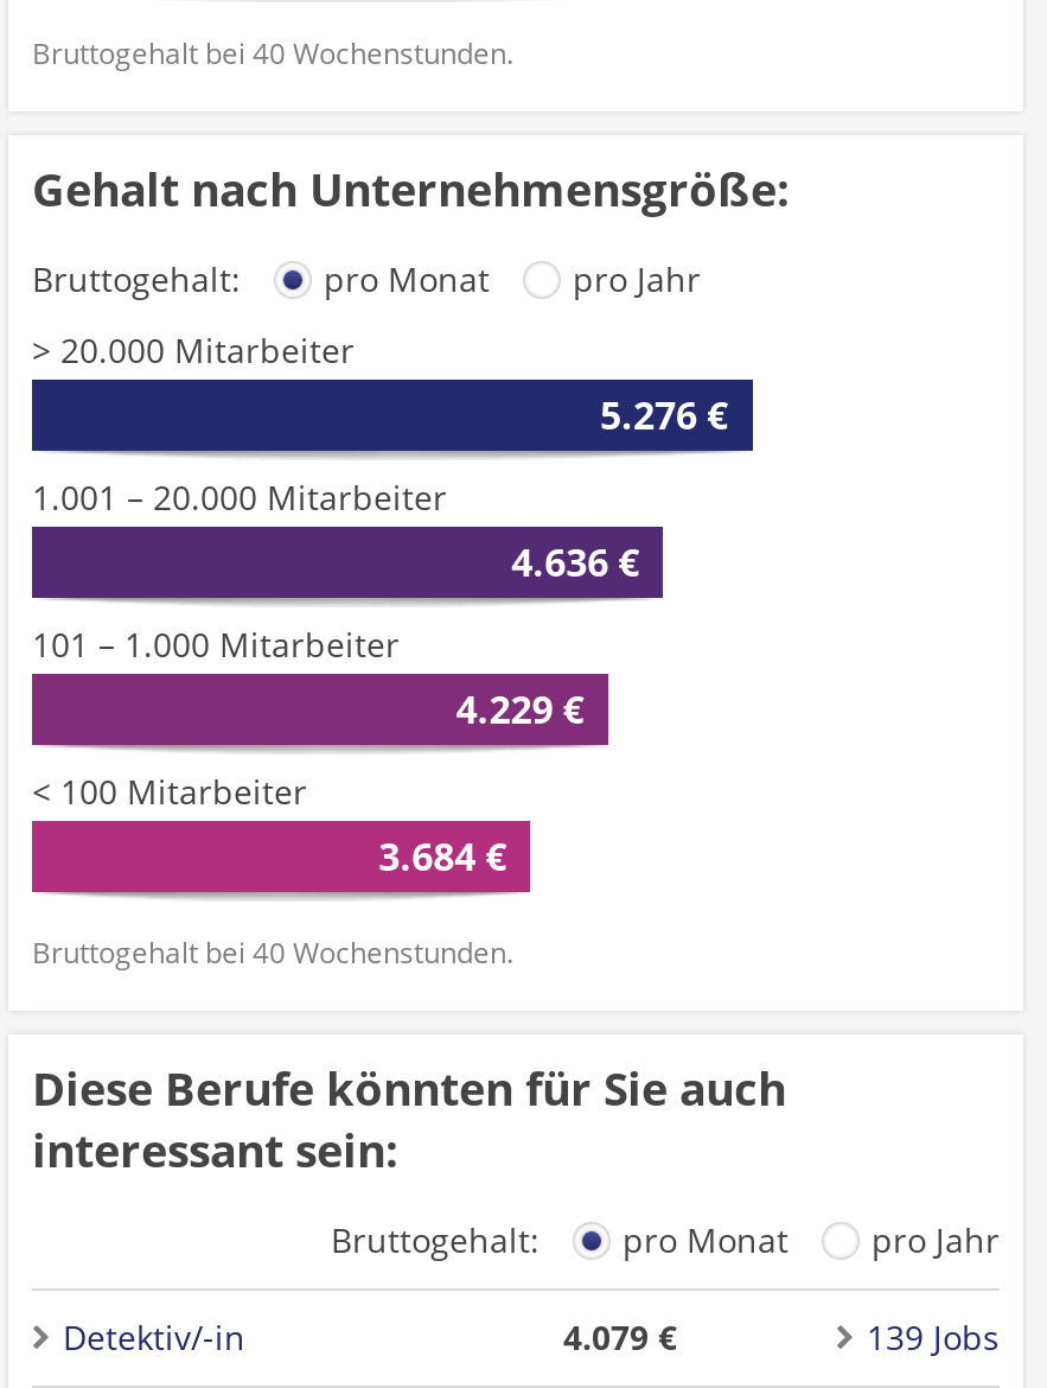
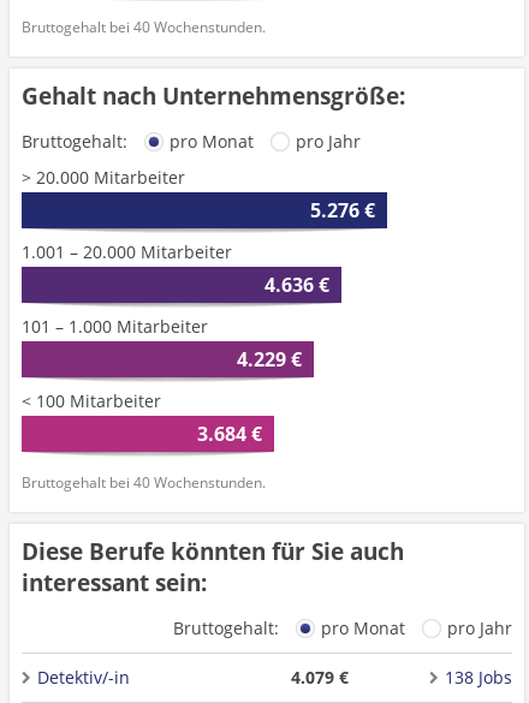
- 139 Jobs
+ 138 Jobs
